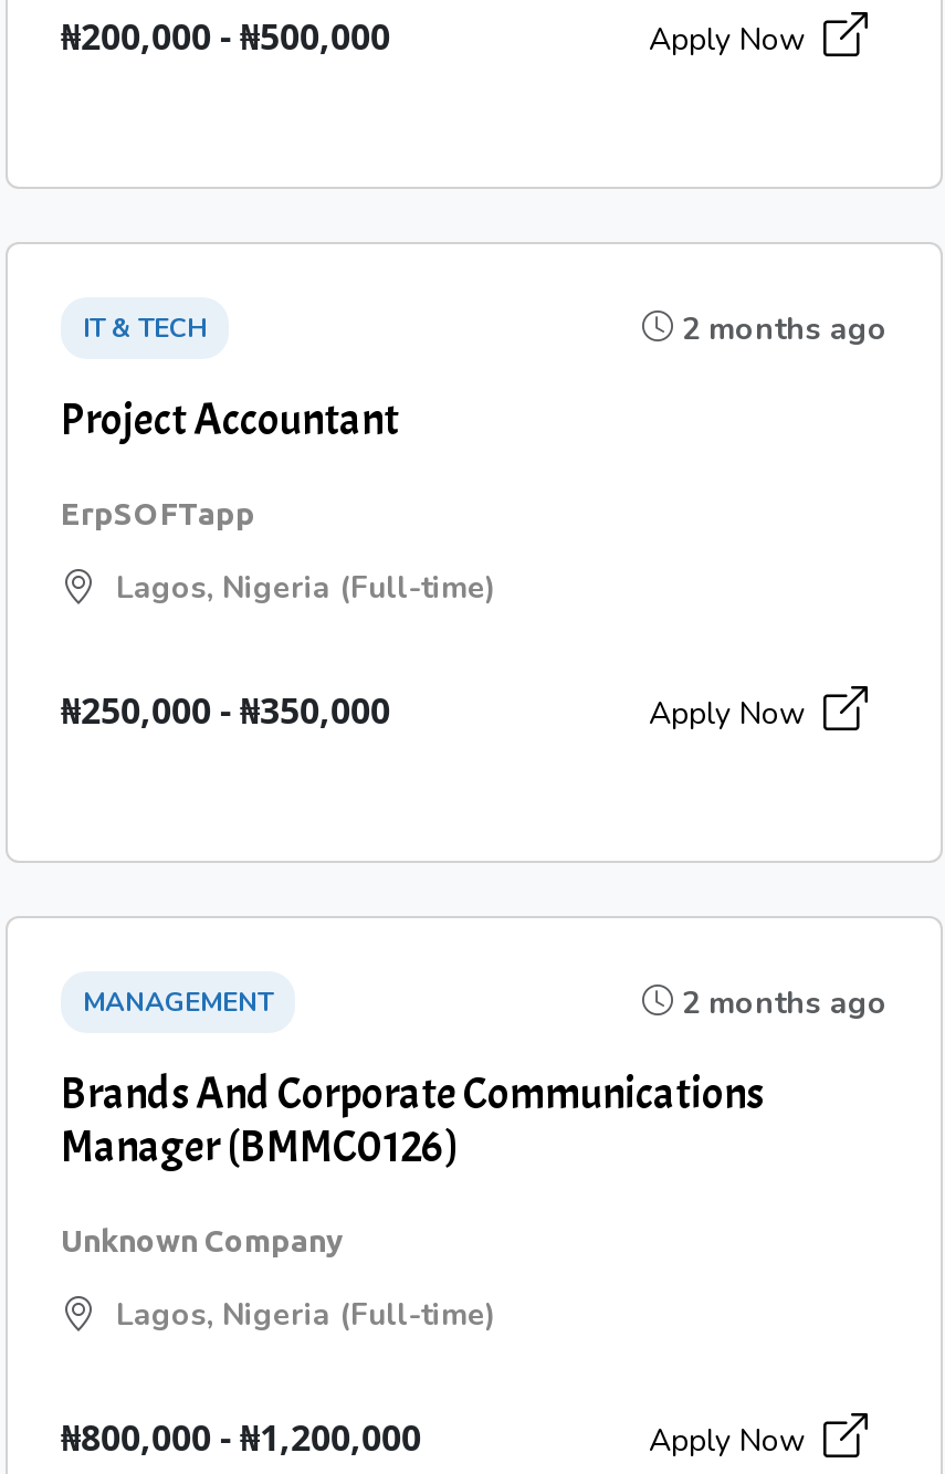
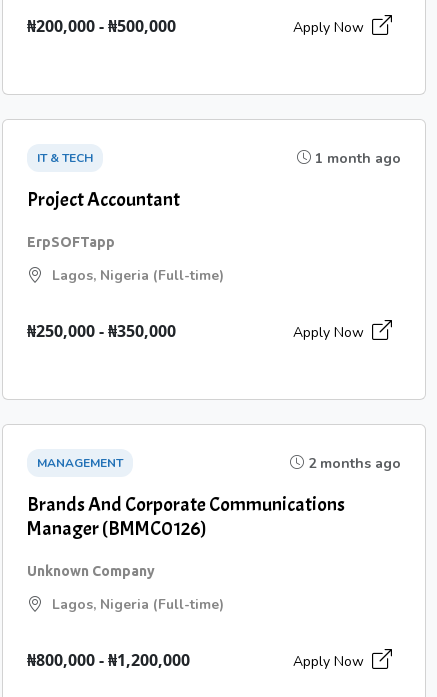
- 2 months ago
+ 1 month ago
